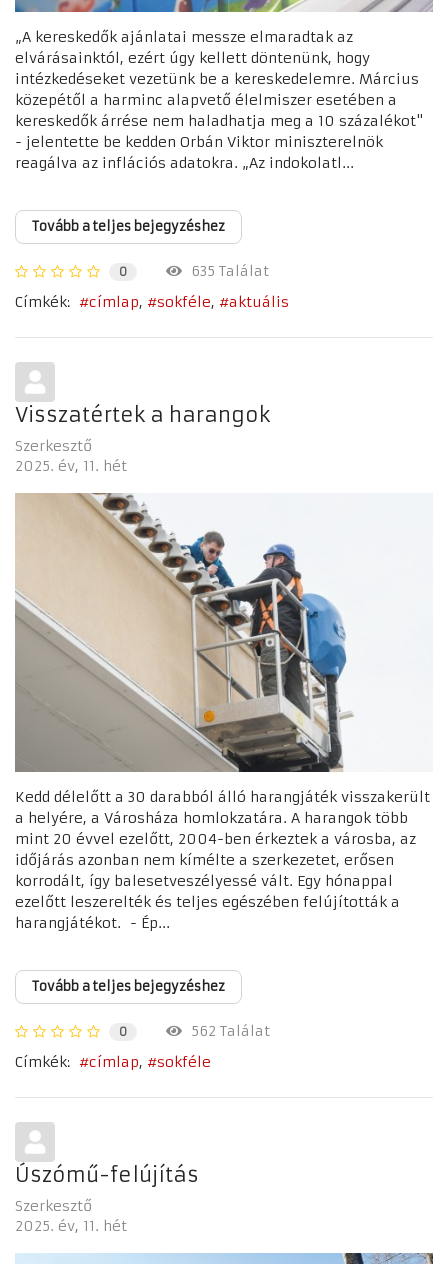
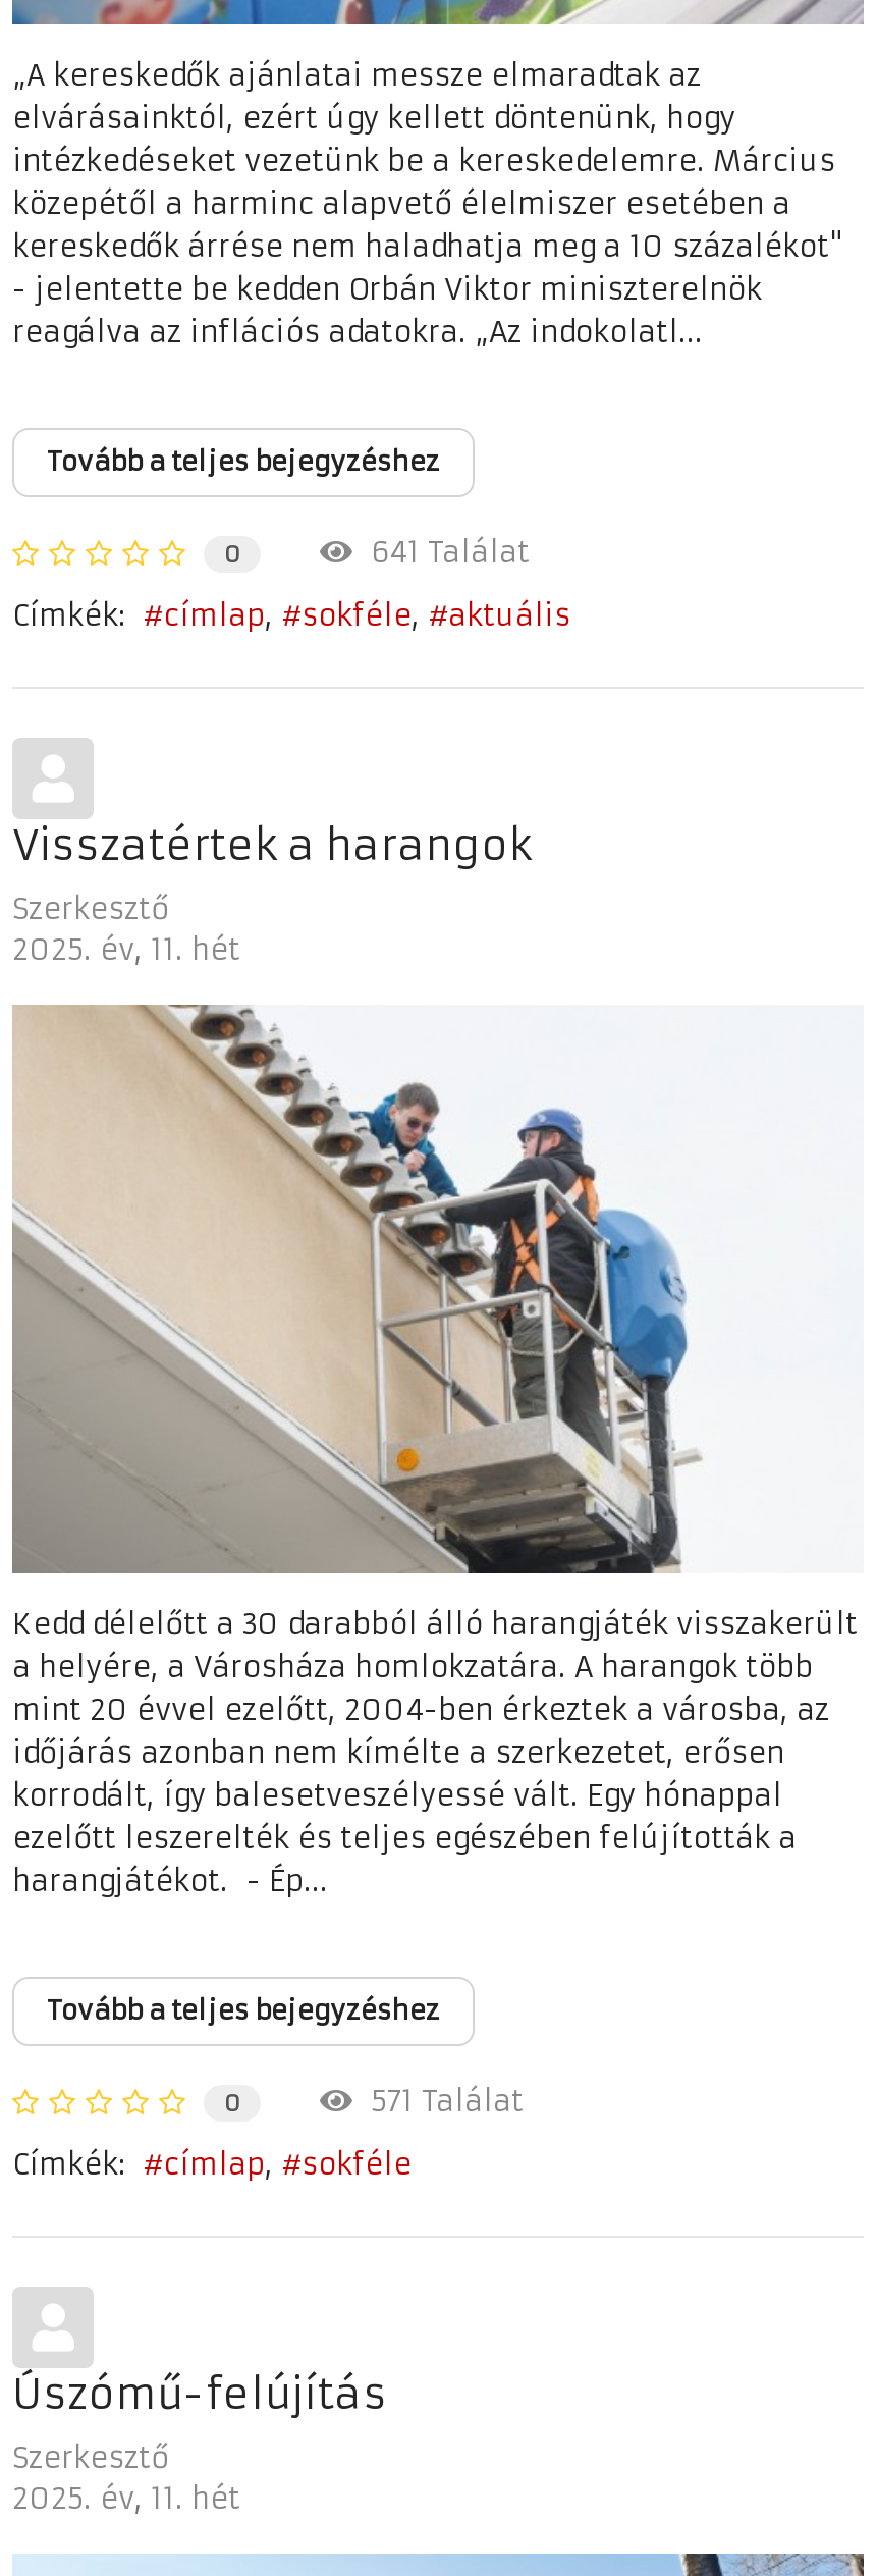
- 635 Találat
+ 641 Találat

- 562 Találat
+ 571 Találat
